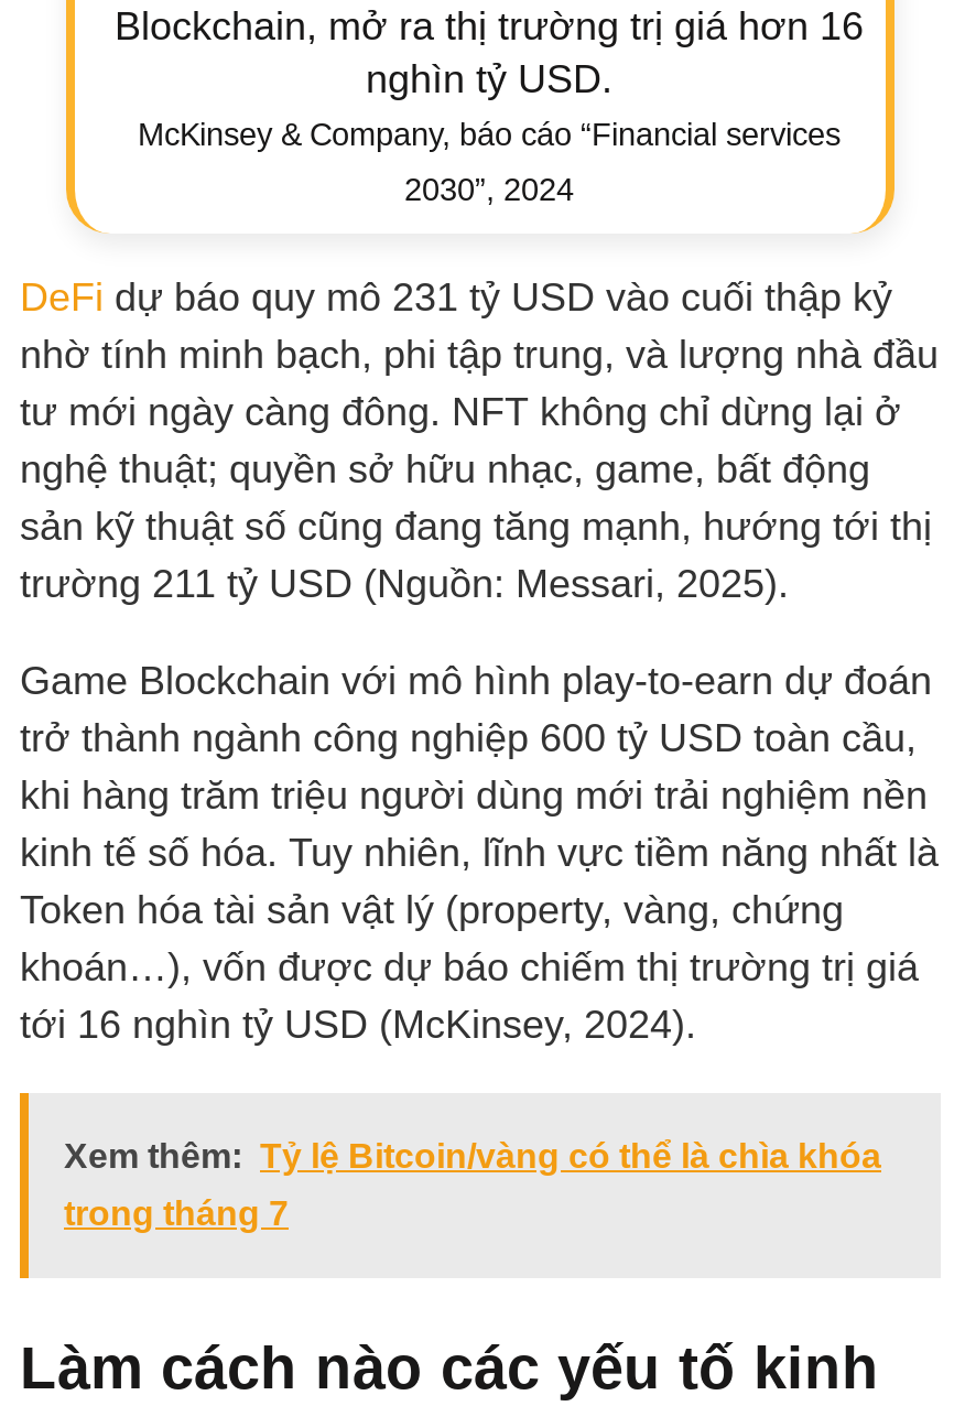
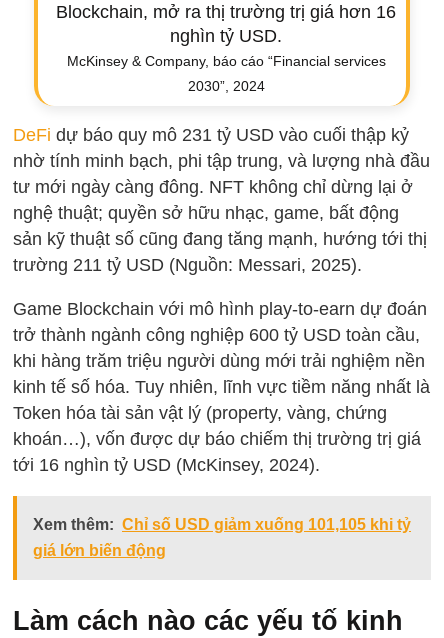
- Xem thêm: Tỷ lệ Bitcoin/vàng có thể là chìa khóa
+ Xem thêm: Chỉ số USD giảm xuống 101,105 khi tỷ

- trong tháng 7
+ giá lớn biến động
